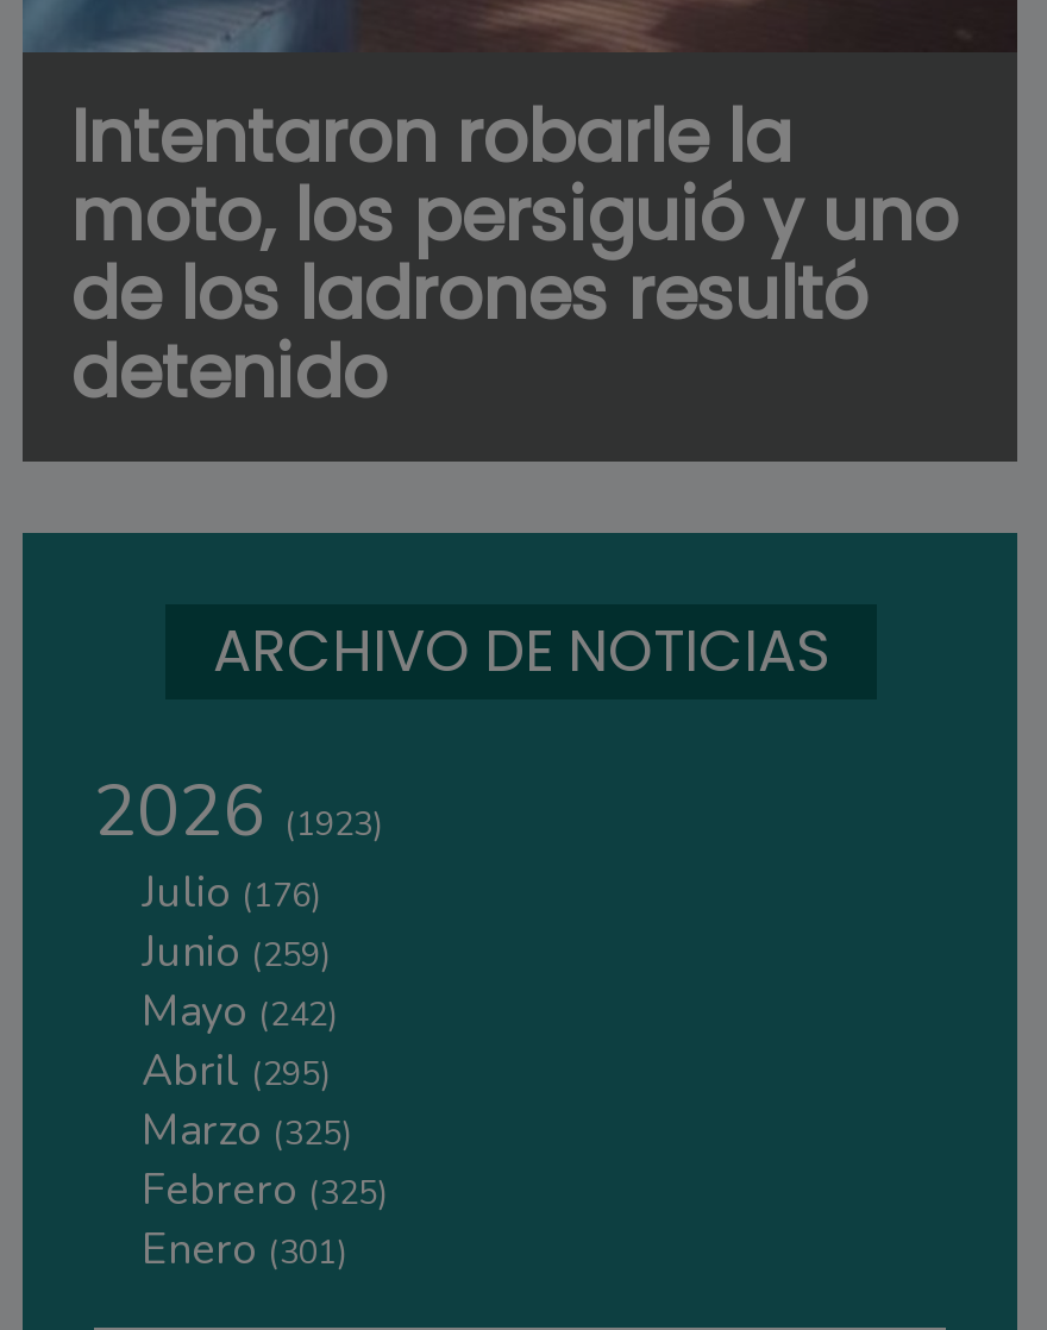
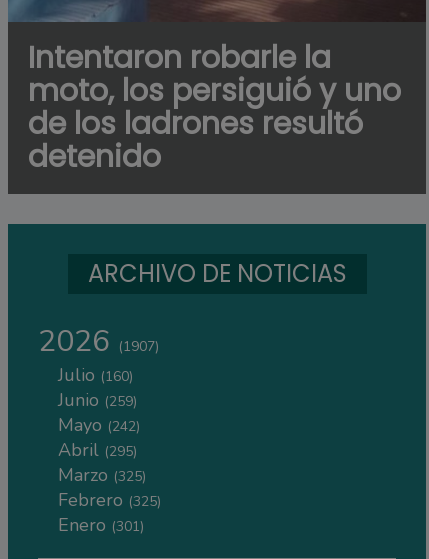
- 2026 (1923)
+ 2026 (1907)

- Julio (176)
+ Julio (160)
